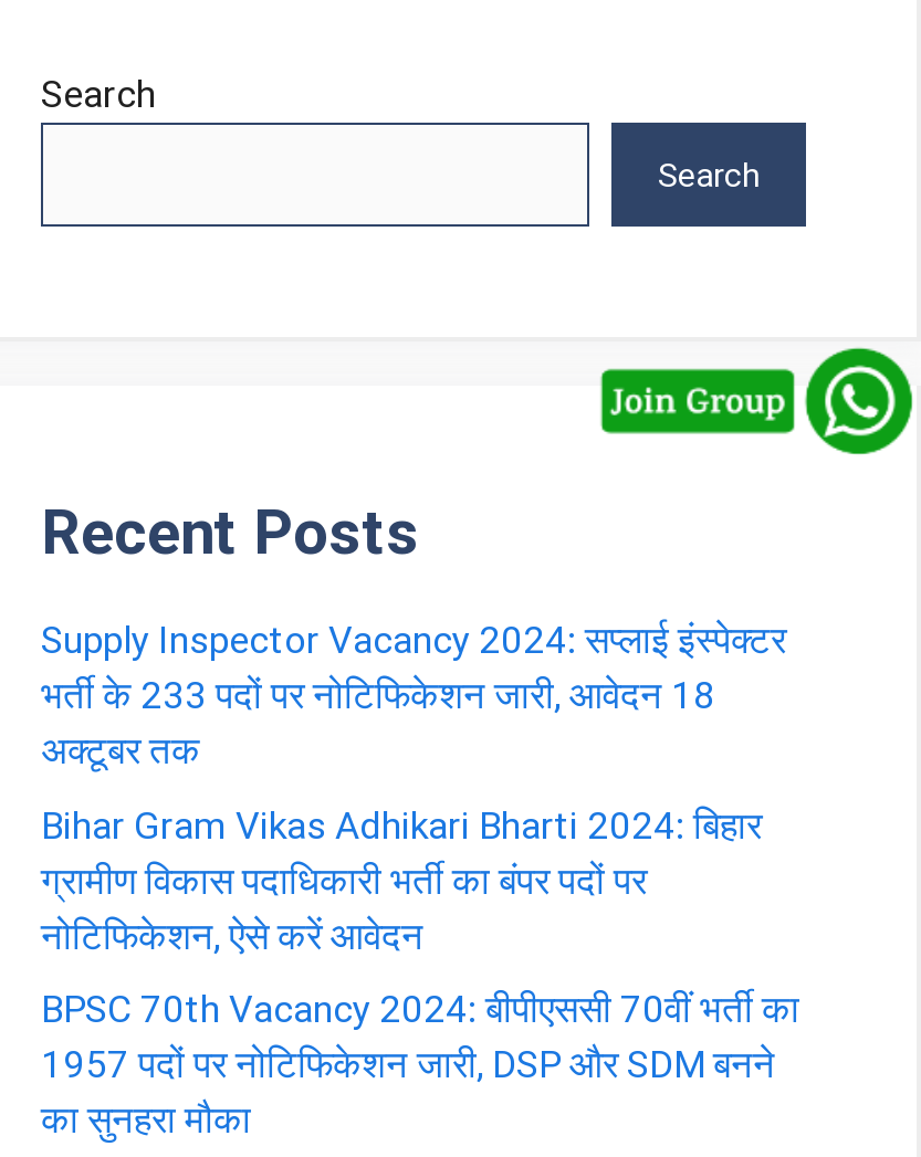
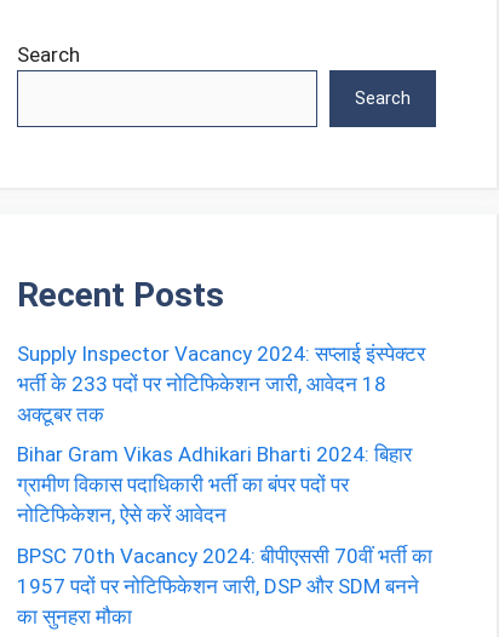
- [image]
